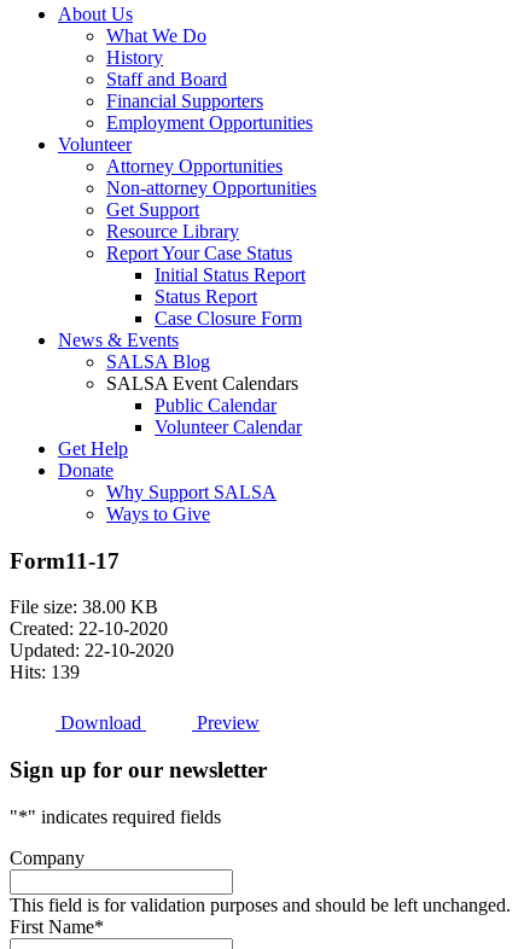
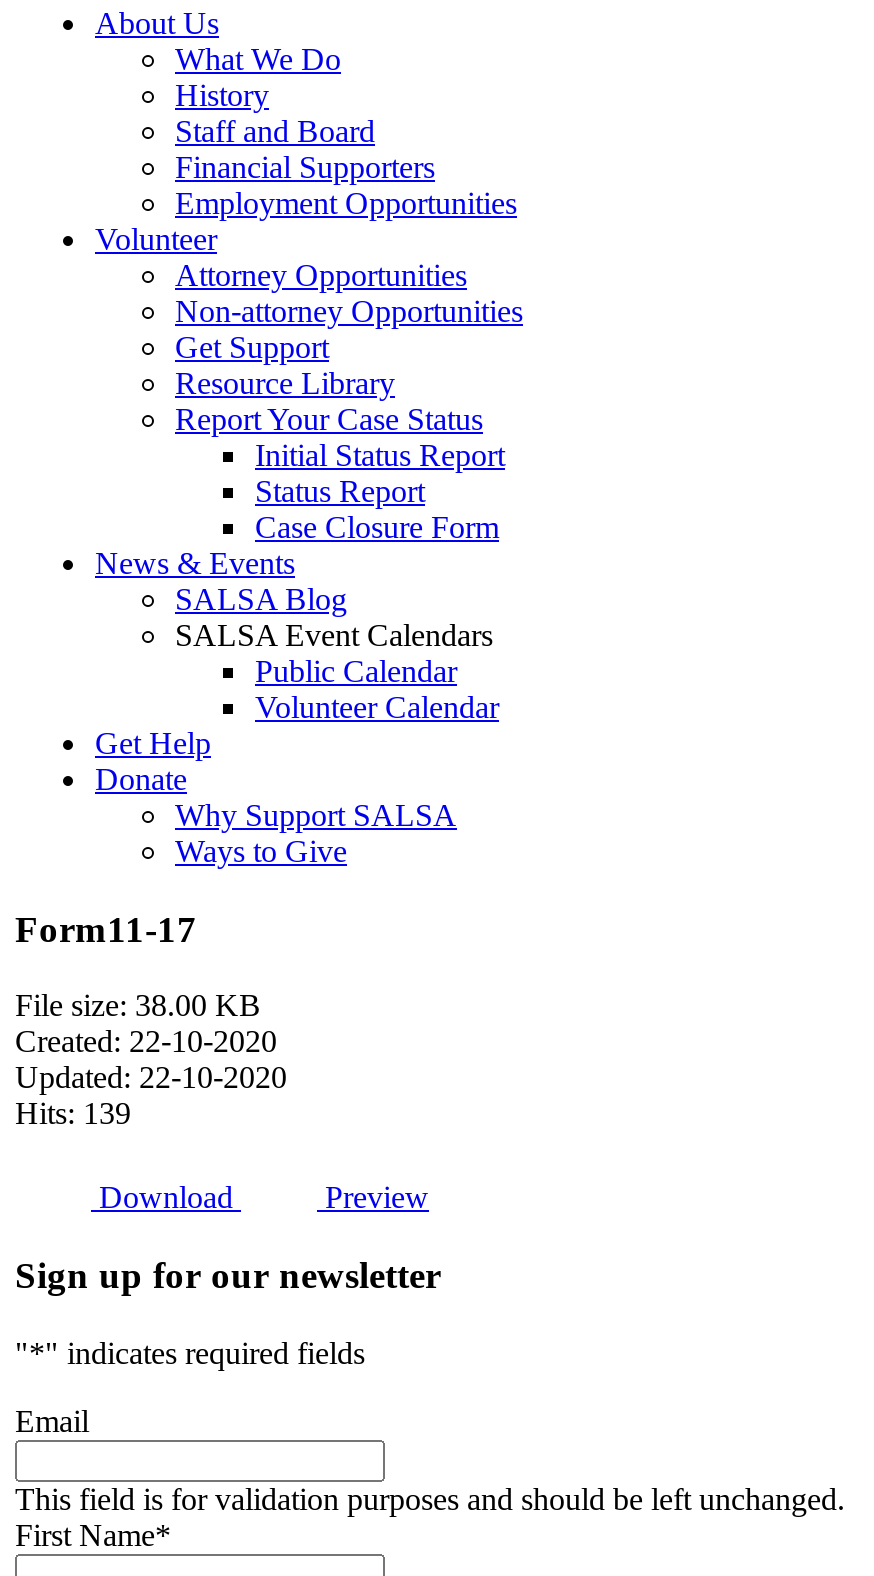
- Company
+ Email
